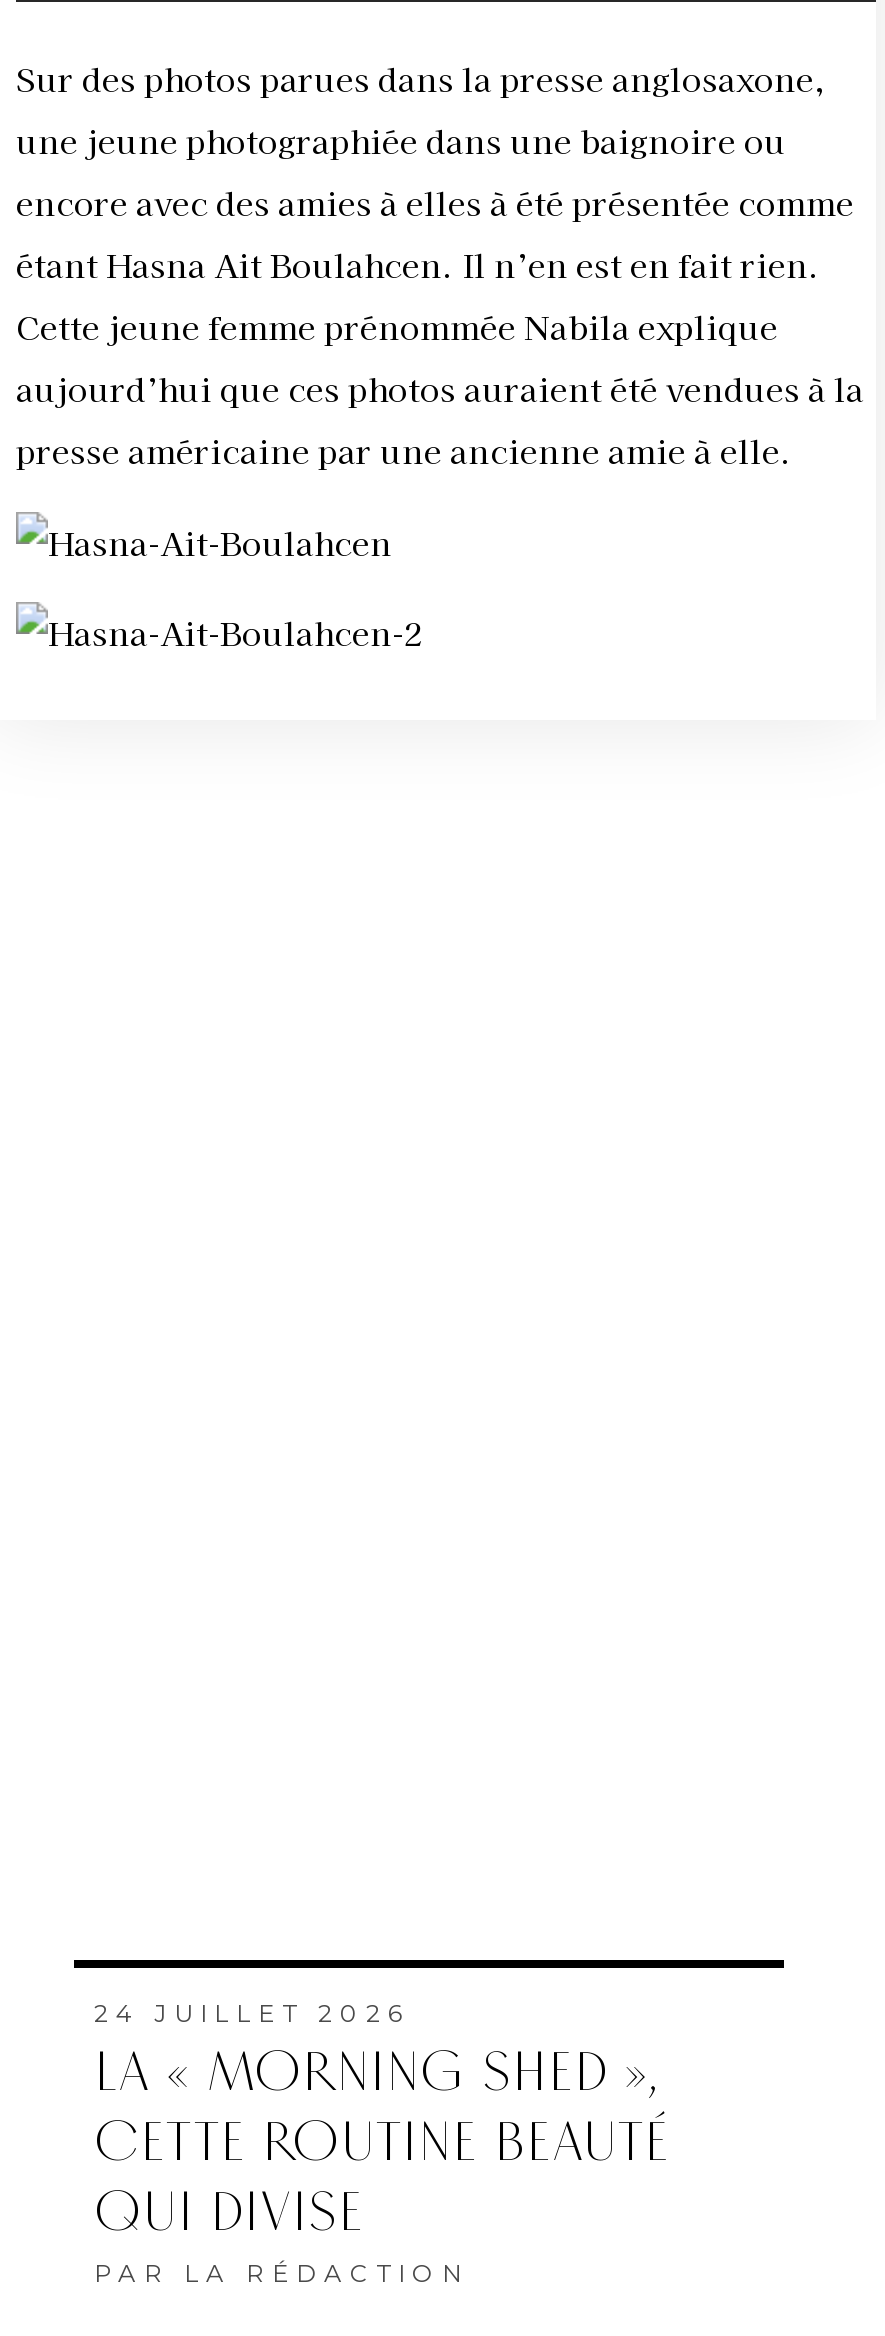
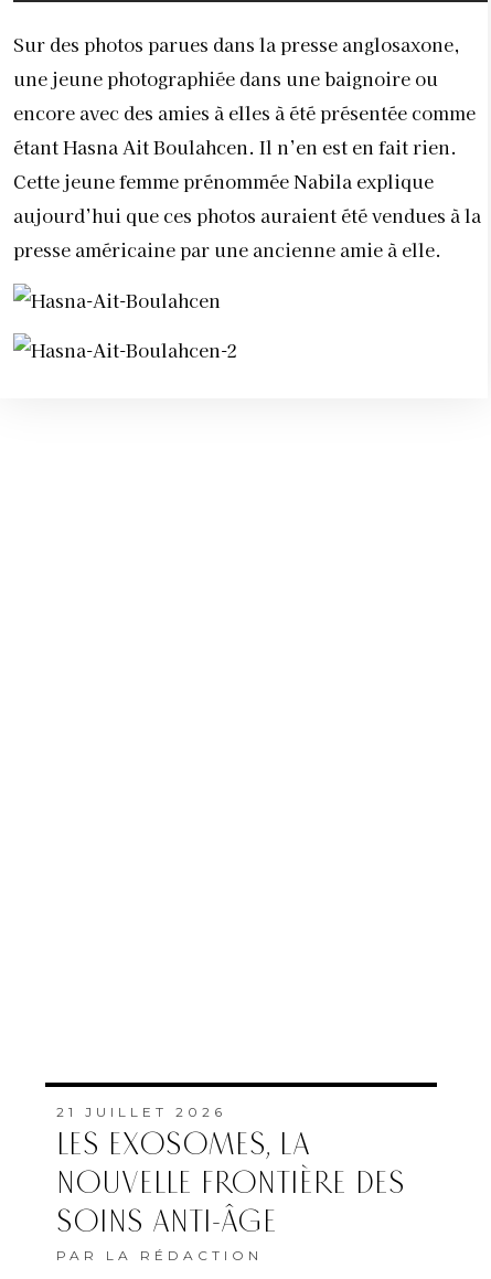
- 24 JUILLET 2026
- LA « MORNING SHED »,
- CETTE ROUTINE BEAUTÉ
- QUI DIVISE
+ 21 JUILLET 2026
+ LES EXOSOMES, LA
+ NOUVELLE FRONTIÈRE DES
+ SOINS ANTI-ÂGE
